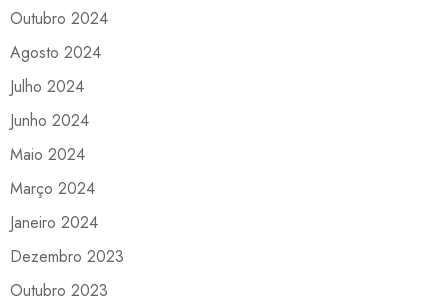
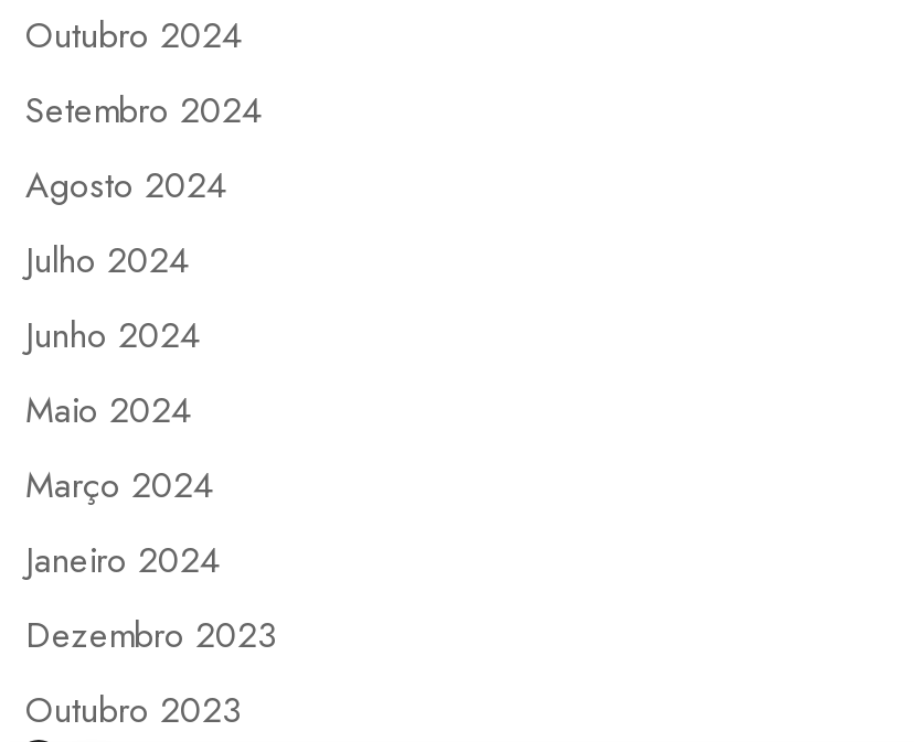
+ Setembro 2024
